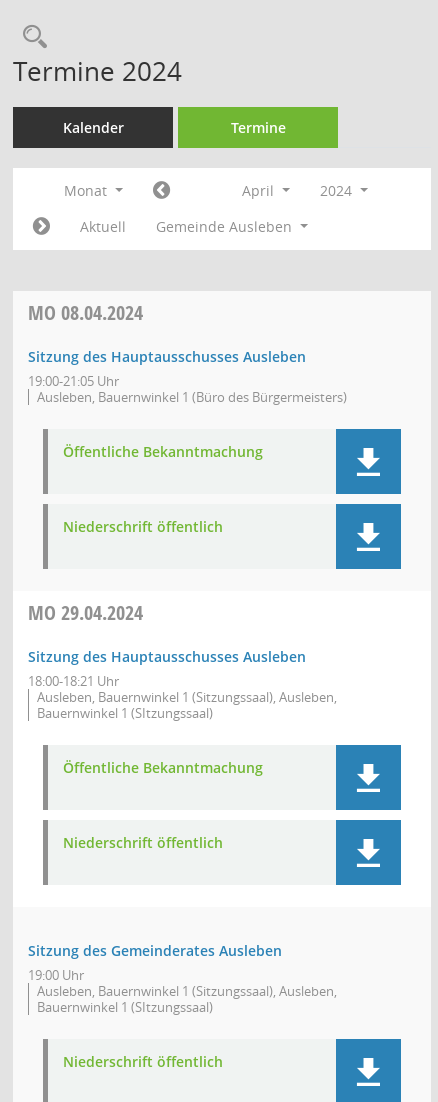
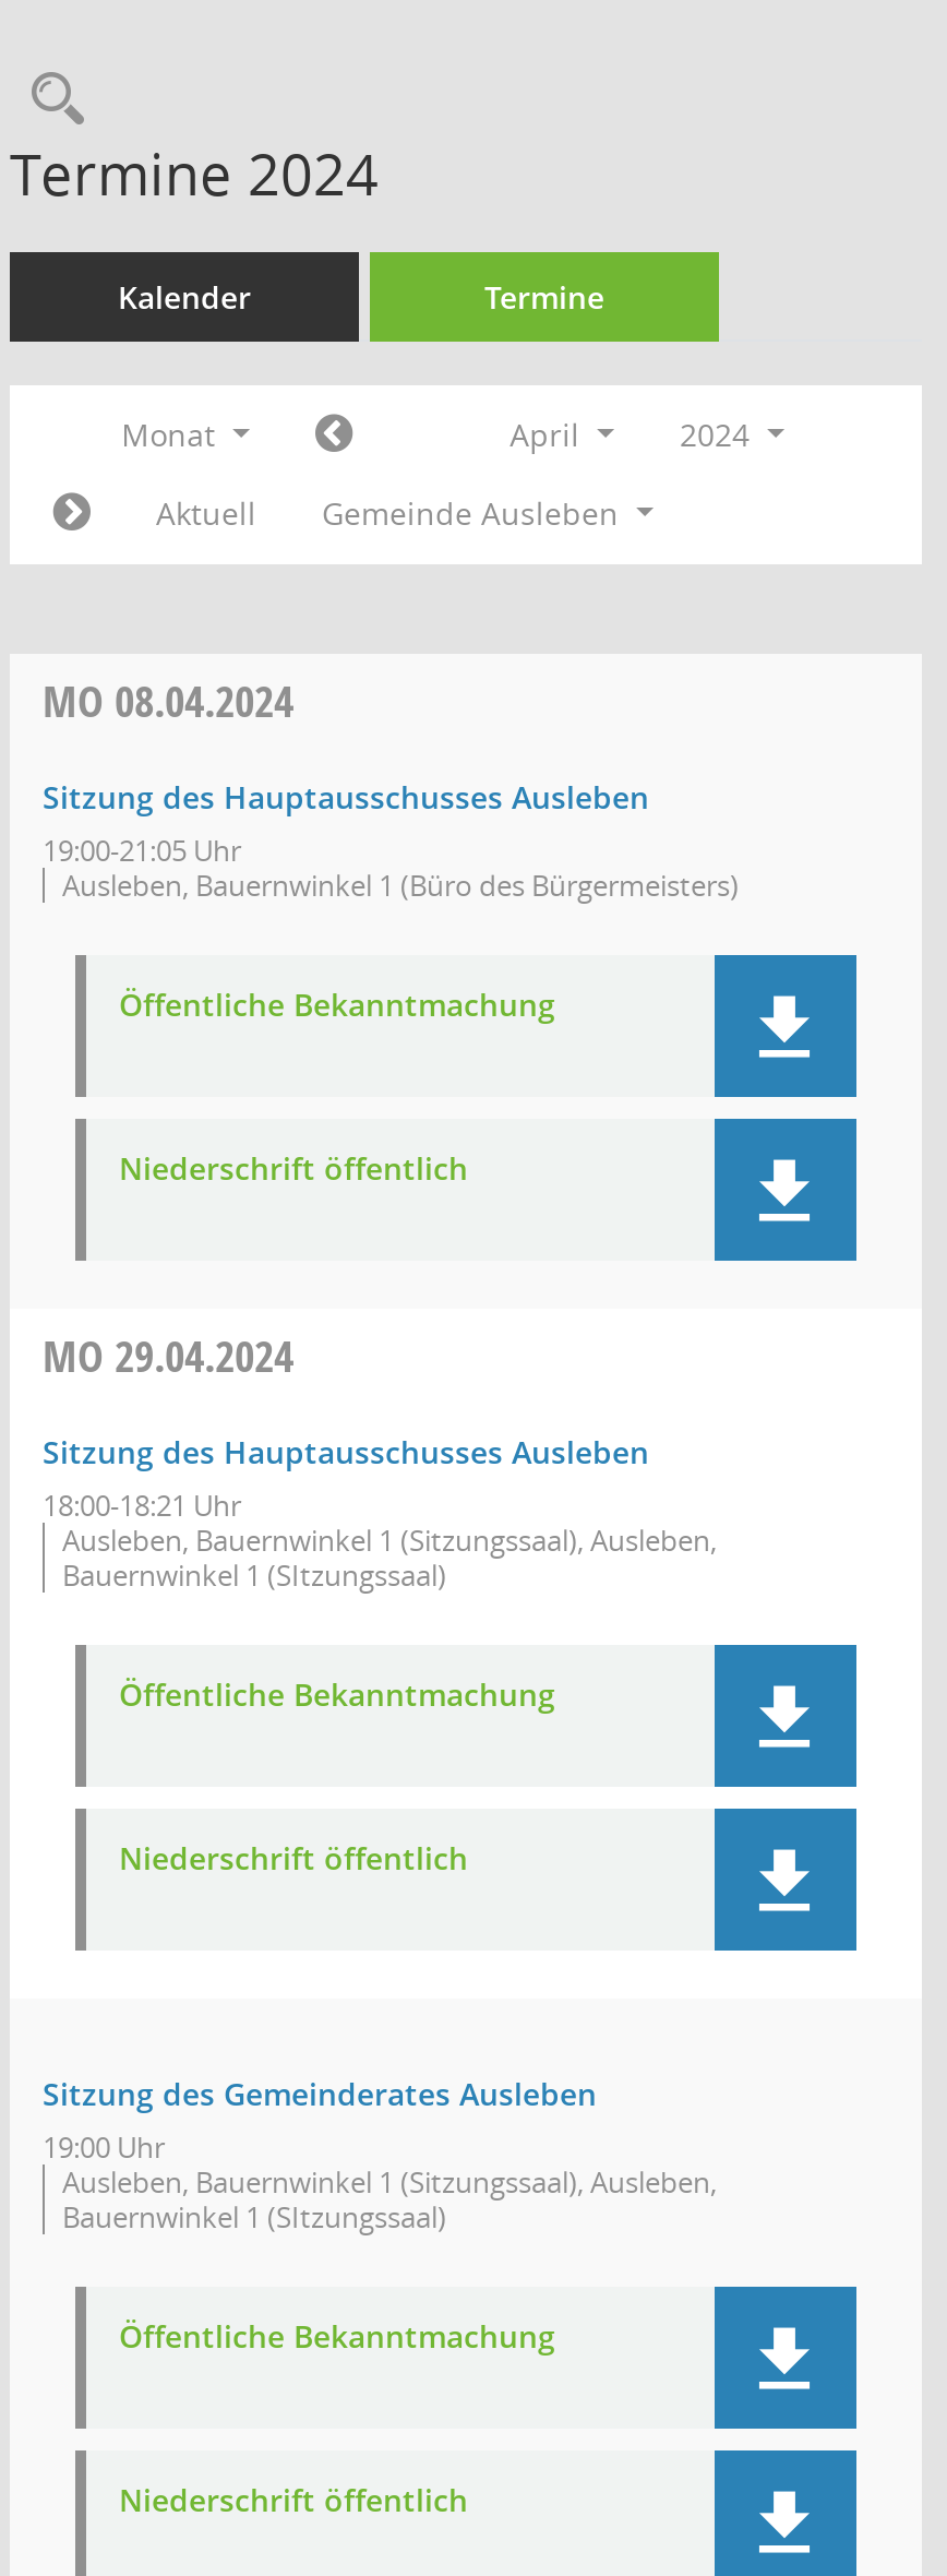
+ Öffentliche Bekanntmachung
